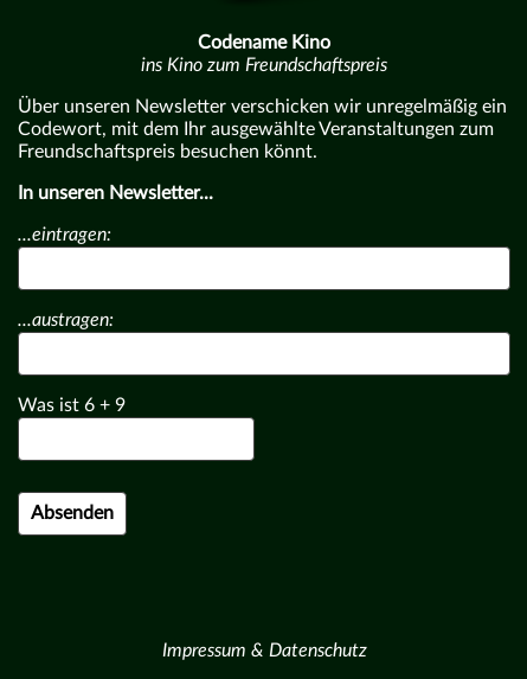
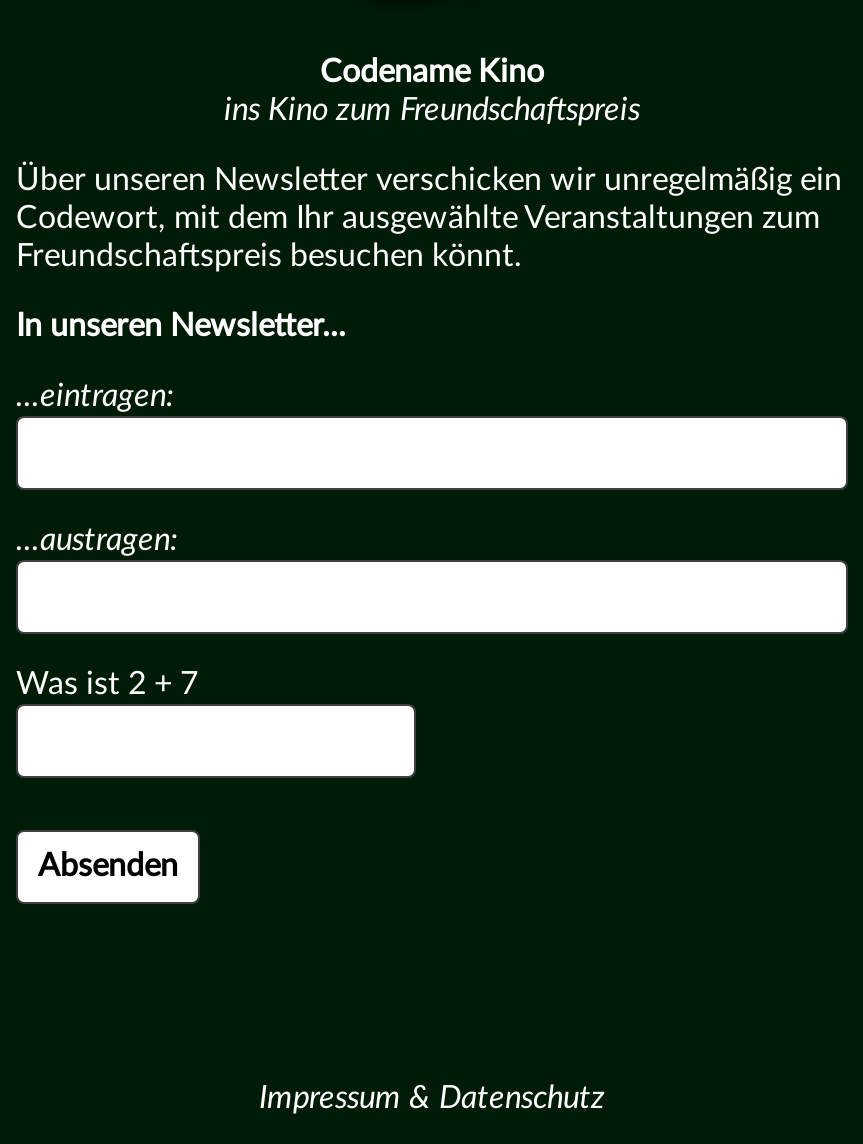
- Was ist 6 + 9
+ Was ist 2 + 7
